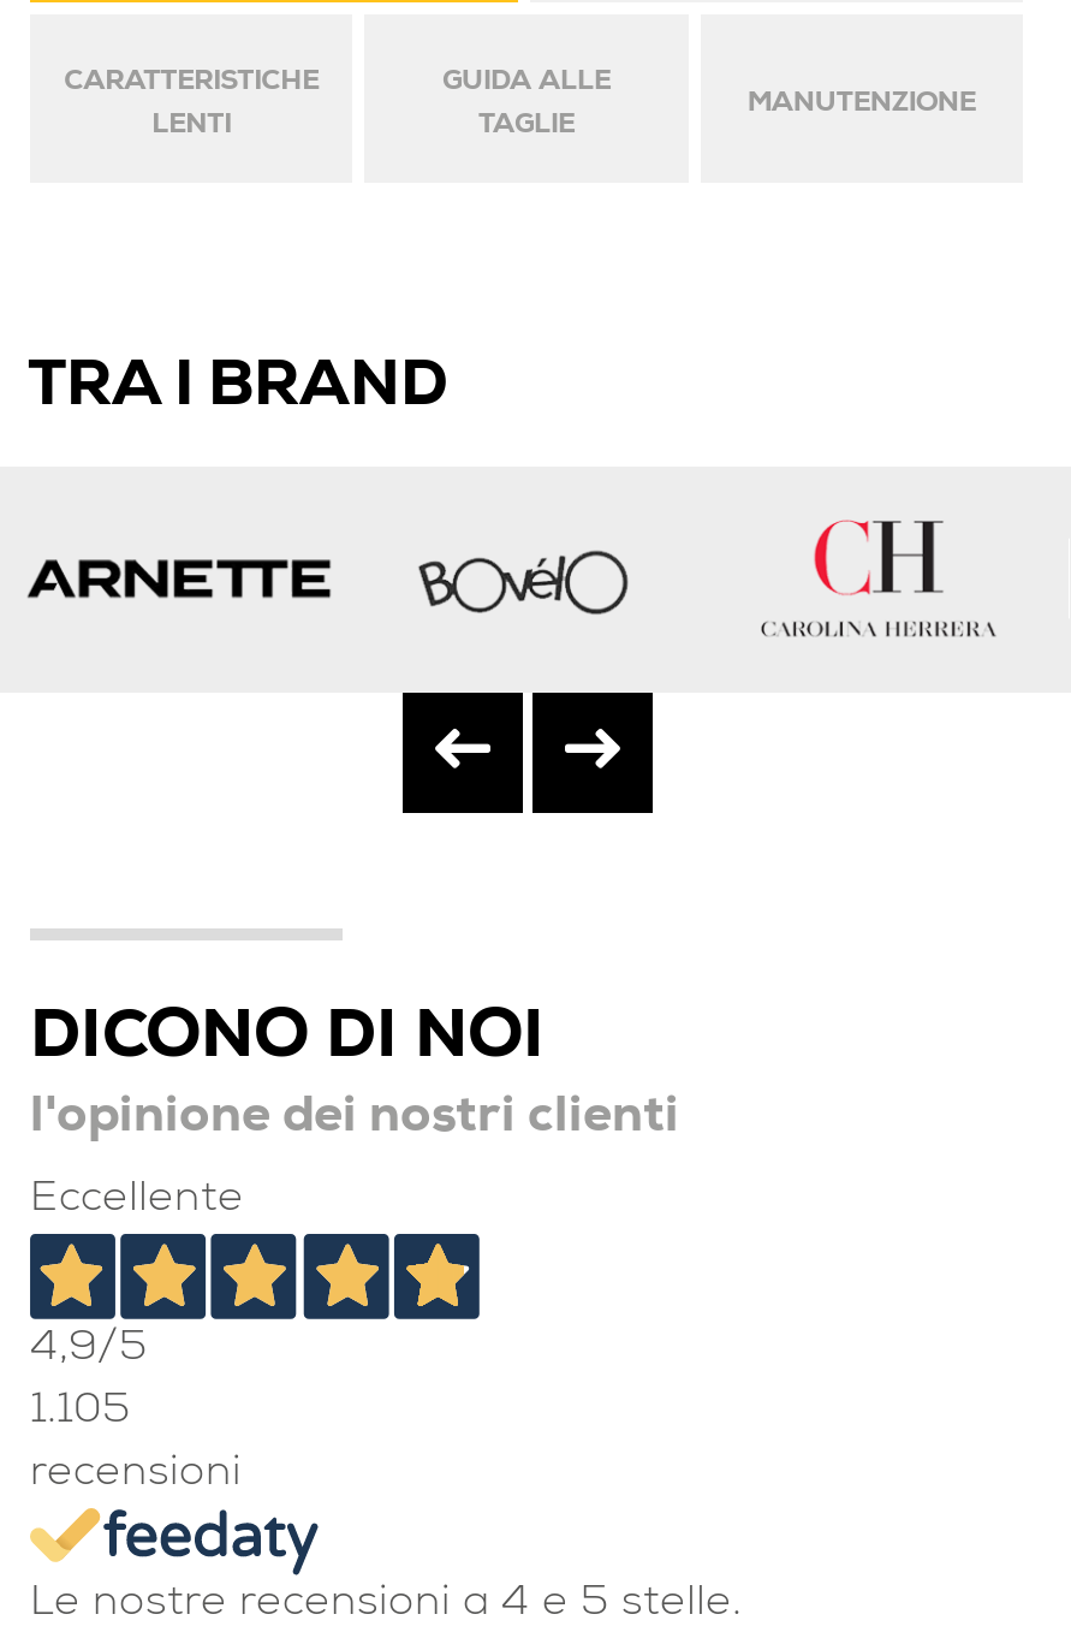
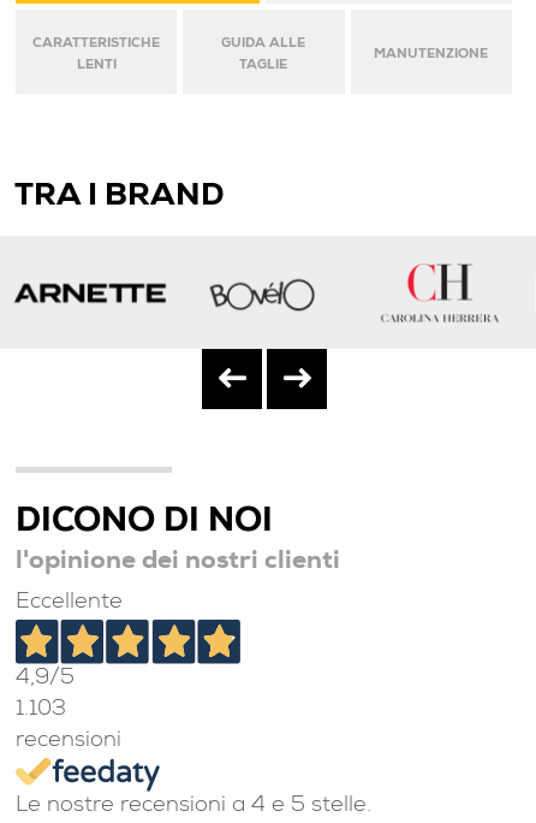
- 1.105
+ 1.103
